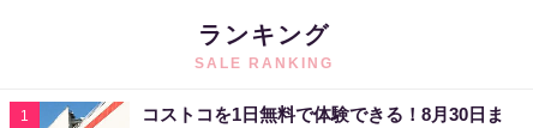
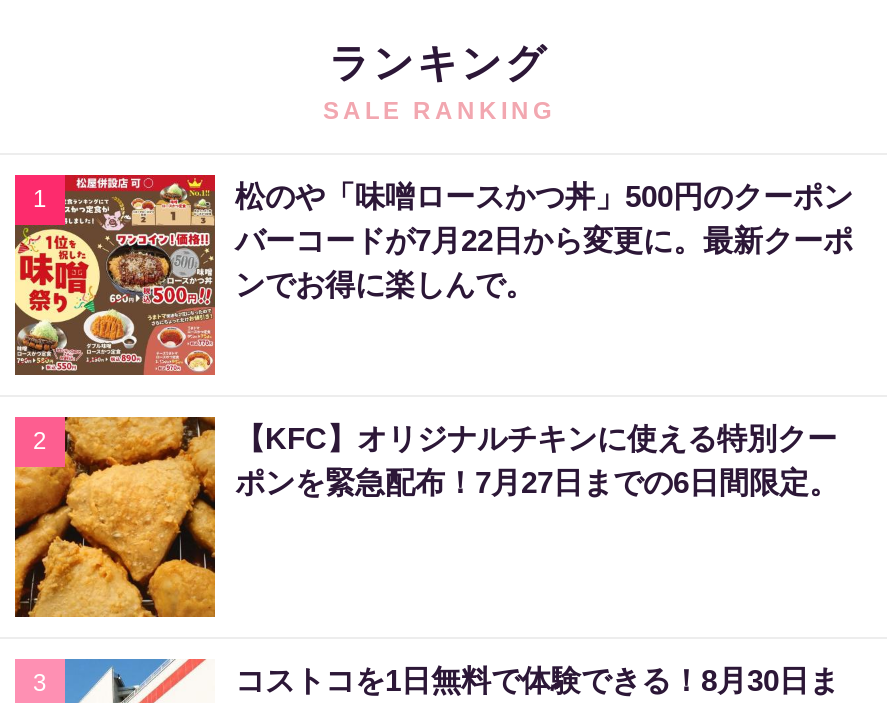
+ [image]
+ 松のや「味噌ロースかつ丼」500円のクーポン
+ バーコードが7月22日から変更に。最新クーポ
+ ンでお得に楽しんで。

+ [image]
+ 2
+ 【KFC】オリジナルチキンに使える特別クー
+ ポンを緊急配布！7月27日までの6日間限定。

+ 3
